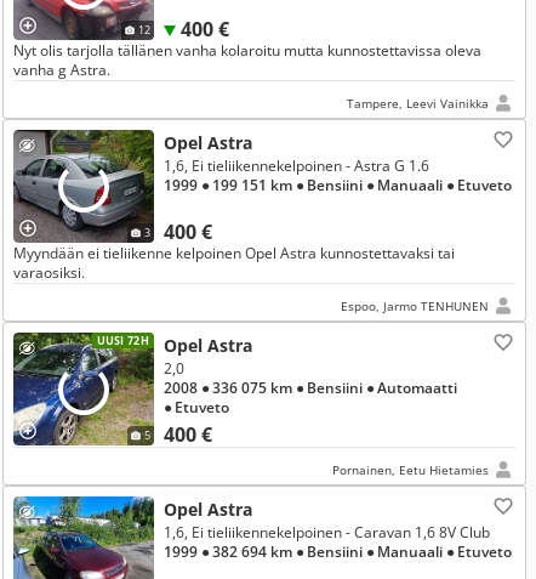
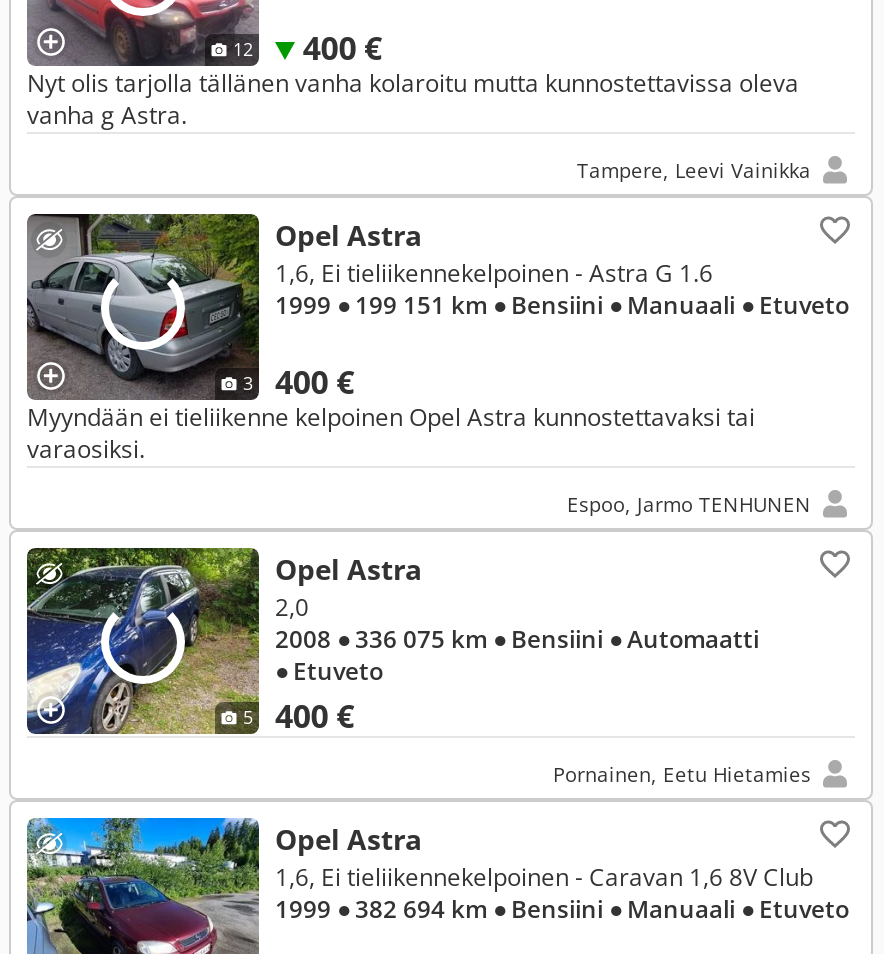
- UUSI 72H
